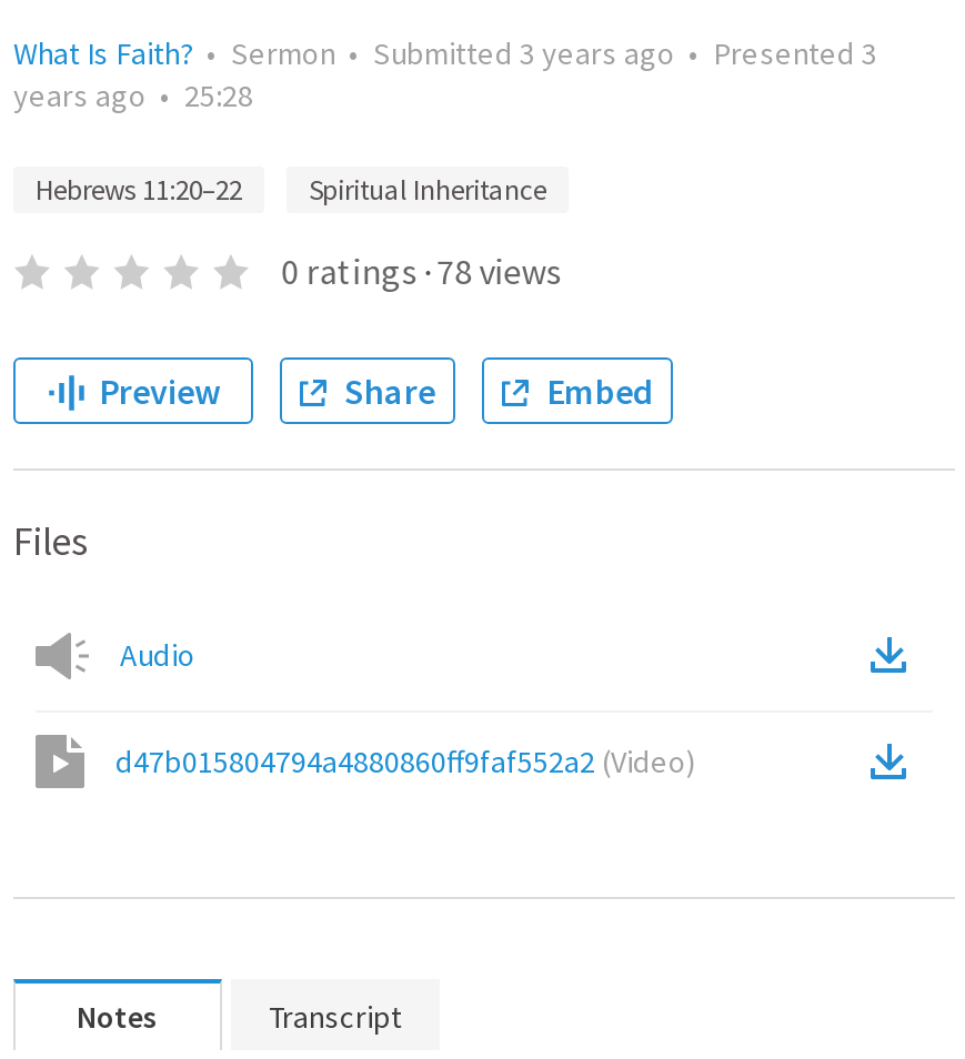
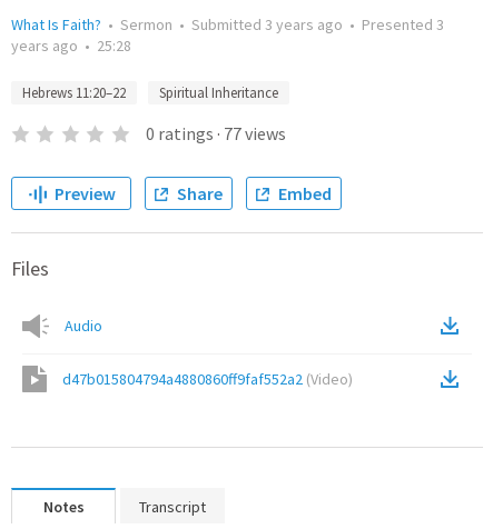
- 0 ratings · 78 views
+ 0 ratings · 77 views
